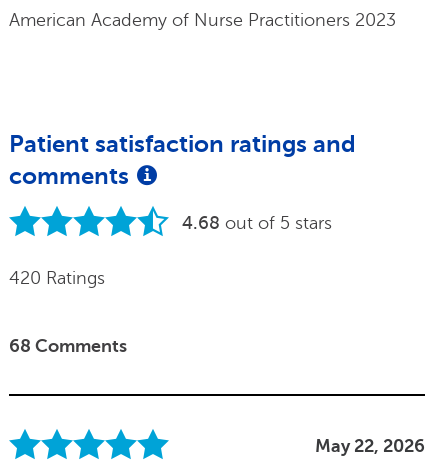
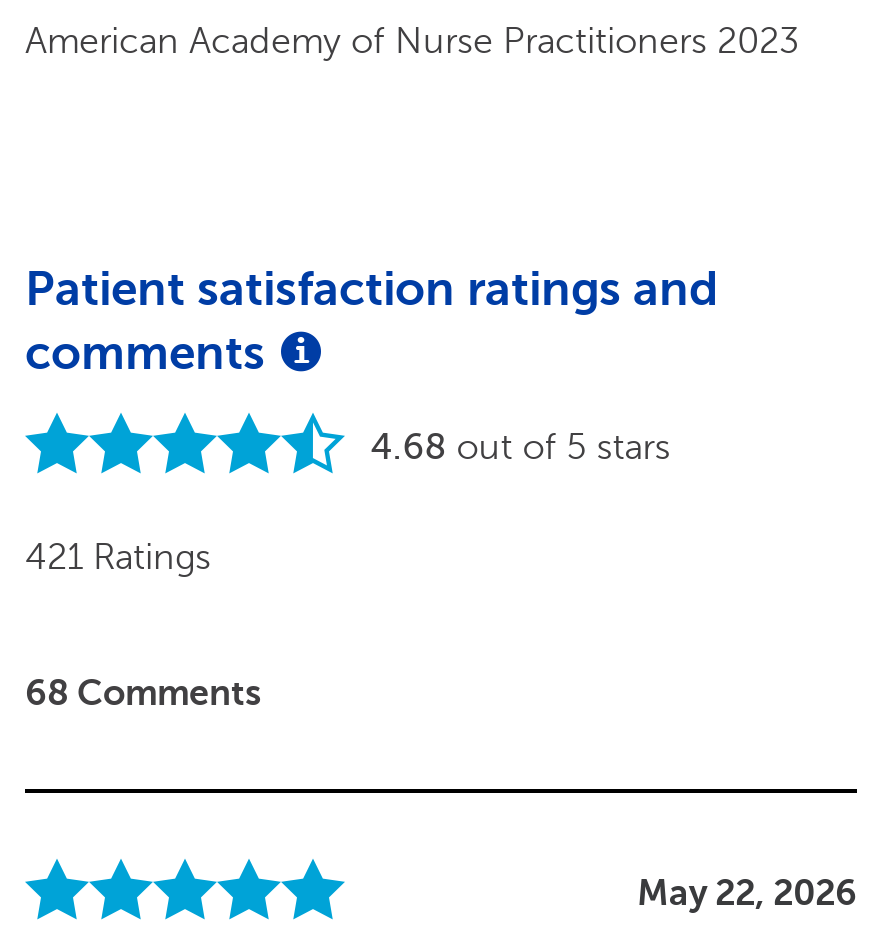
- 420 Ratings
+ 421 Ratings
